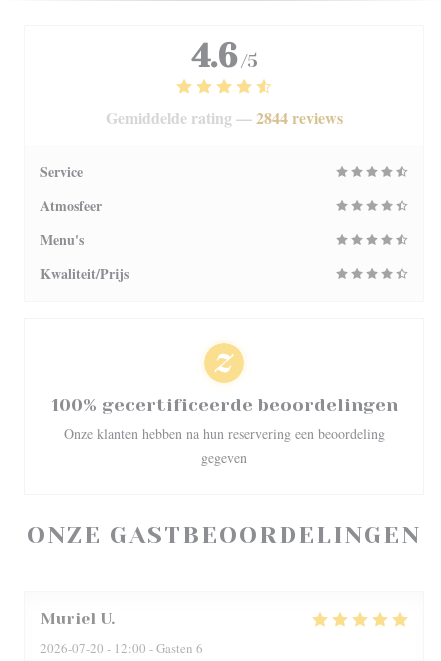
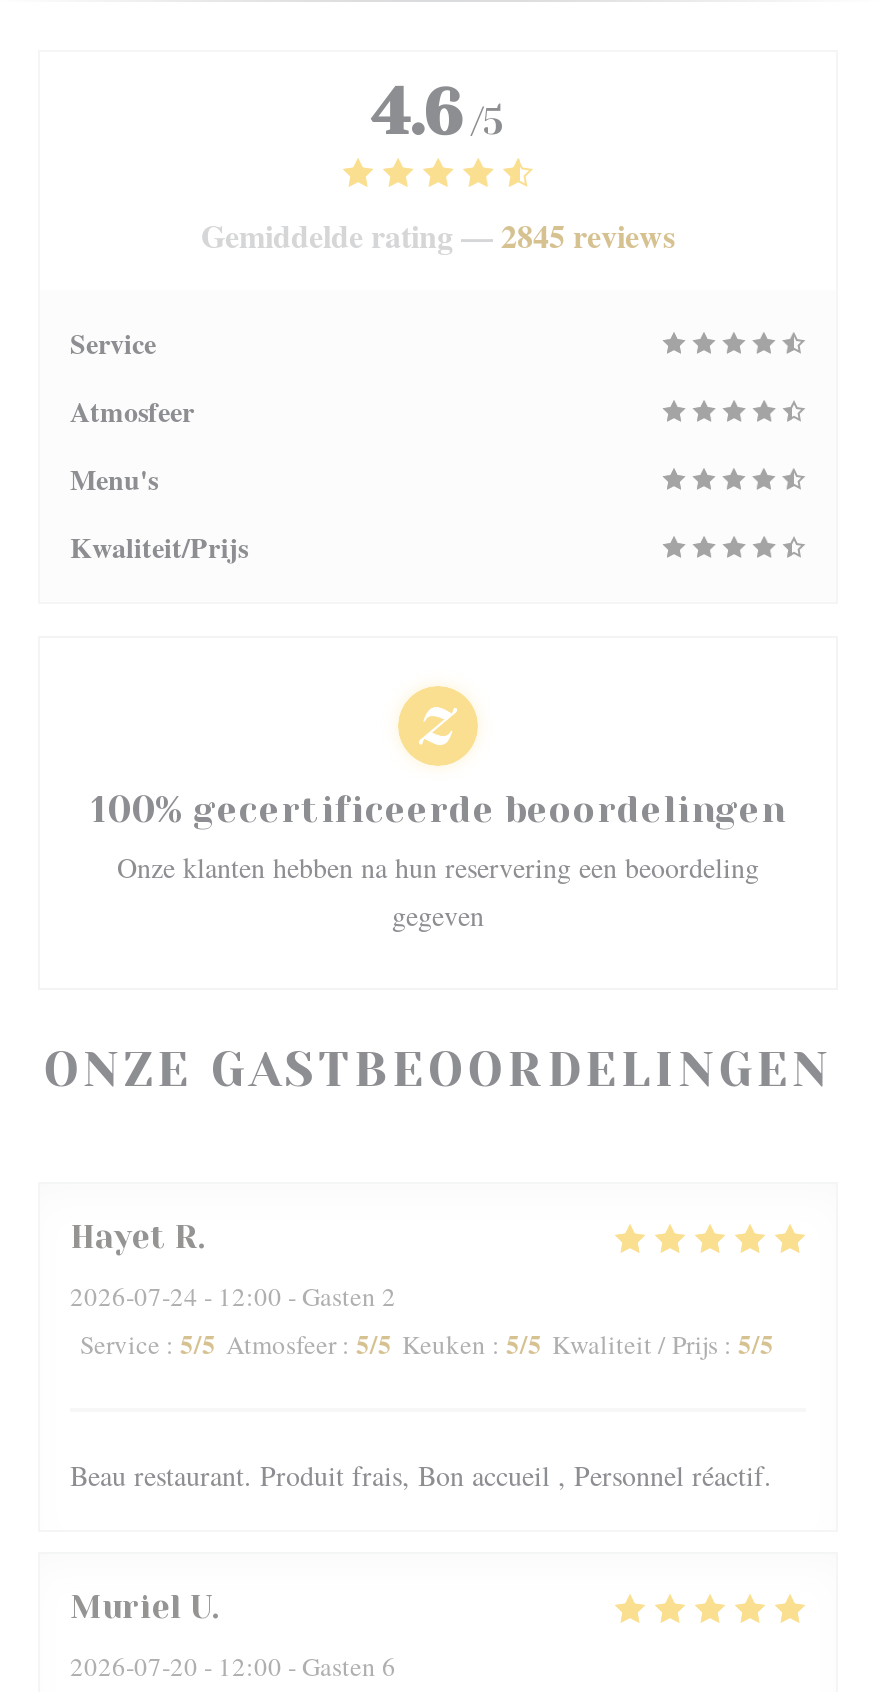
- Gemiddelde rating — 2844 reviews
+ Gemiddelde rating — 2845 reviews

+ Hayet R
+ 2026-07-24 - 12:00 - Gasten 2
+ Service: 5/5 Atmosfeer: 5/5 Keuken: 5/5 Kwaliteit / Prijs: 5/5
+ Beau restaurant. Produit frais, Bon accueil , Personnel réactif.
